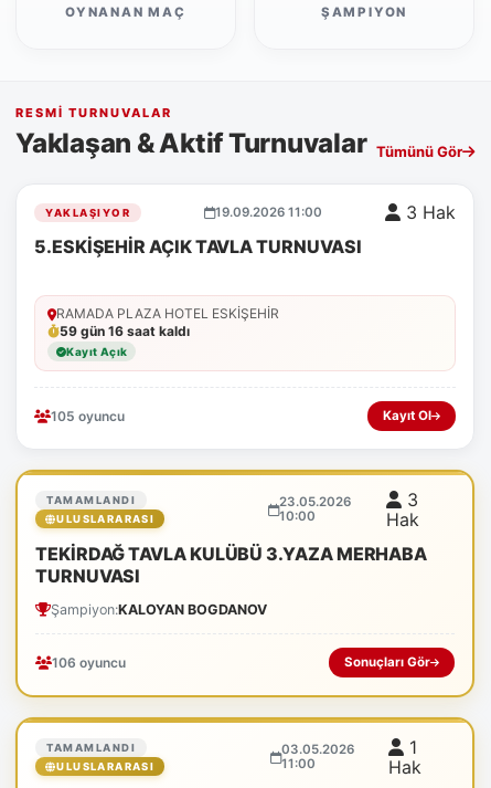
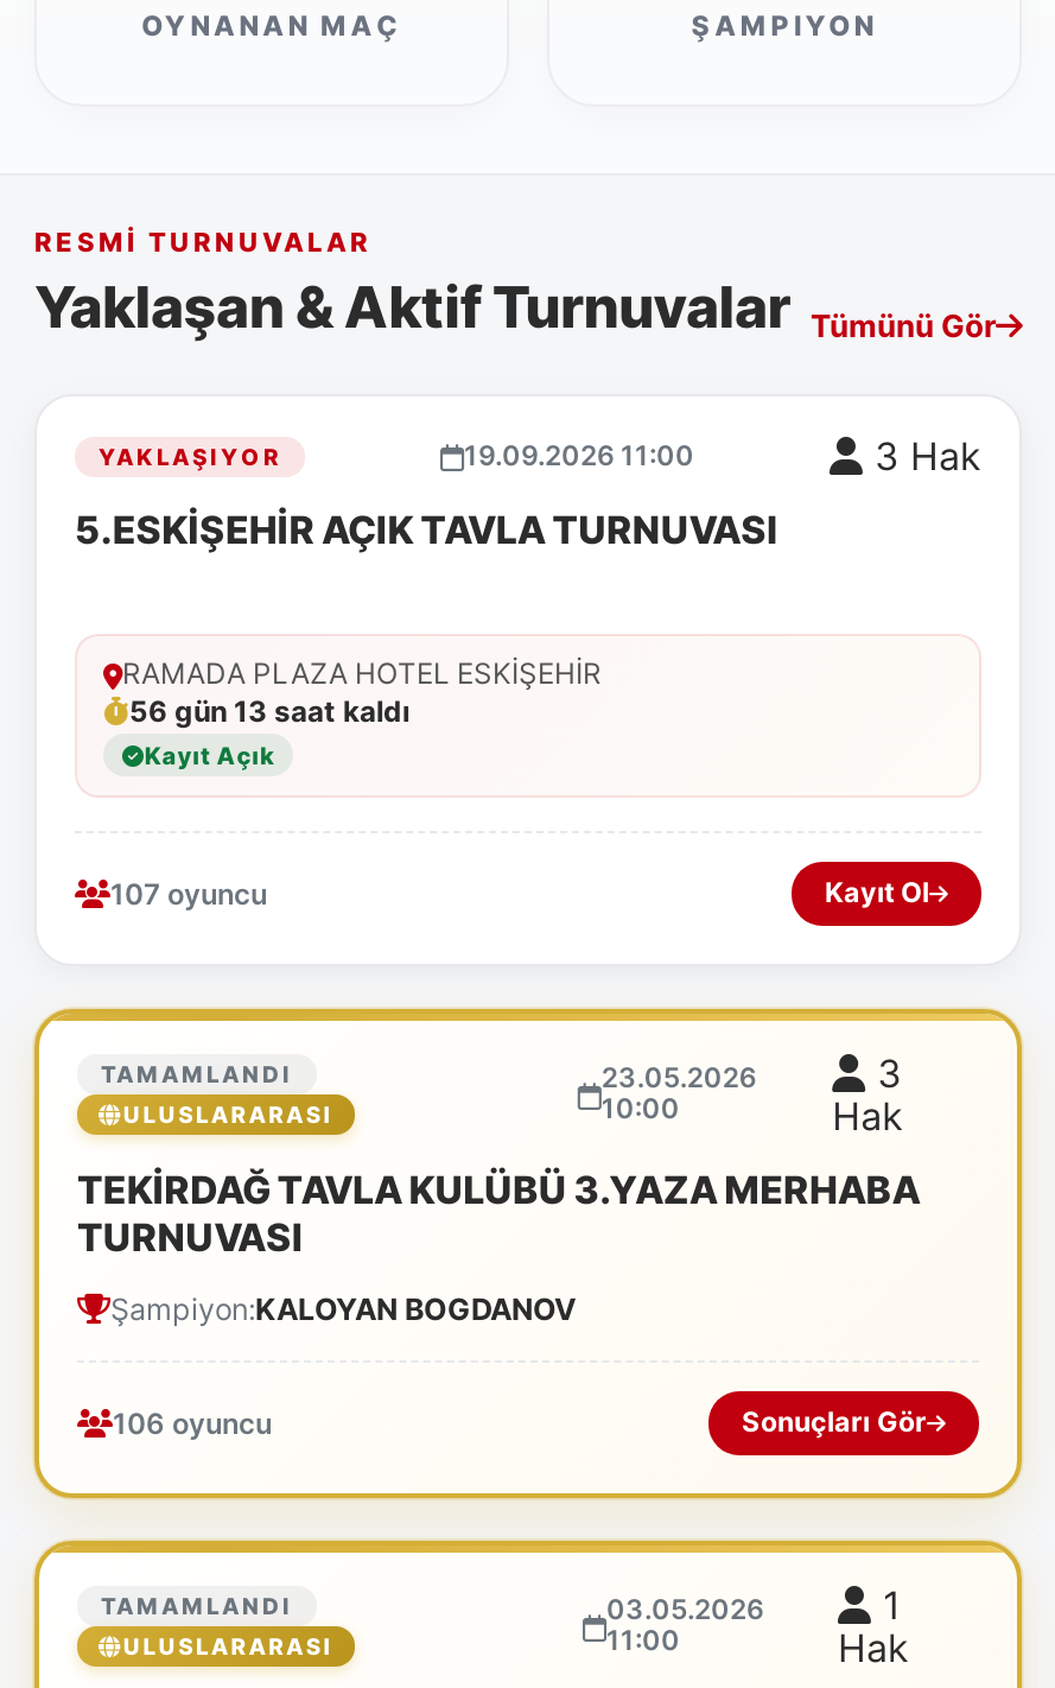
- 59 gün 16 saat kaldı
+ 56 gün 13 saat kaldı

- 105 oyuncu
+ 107 oyuncu
